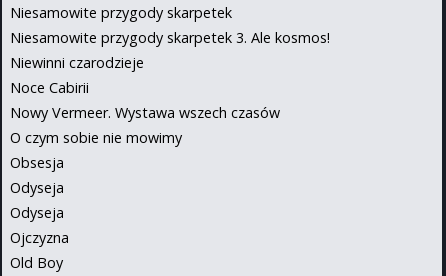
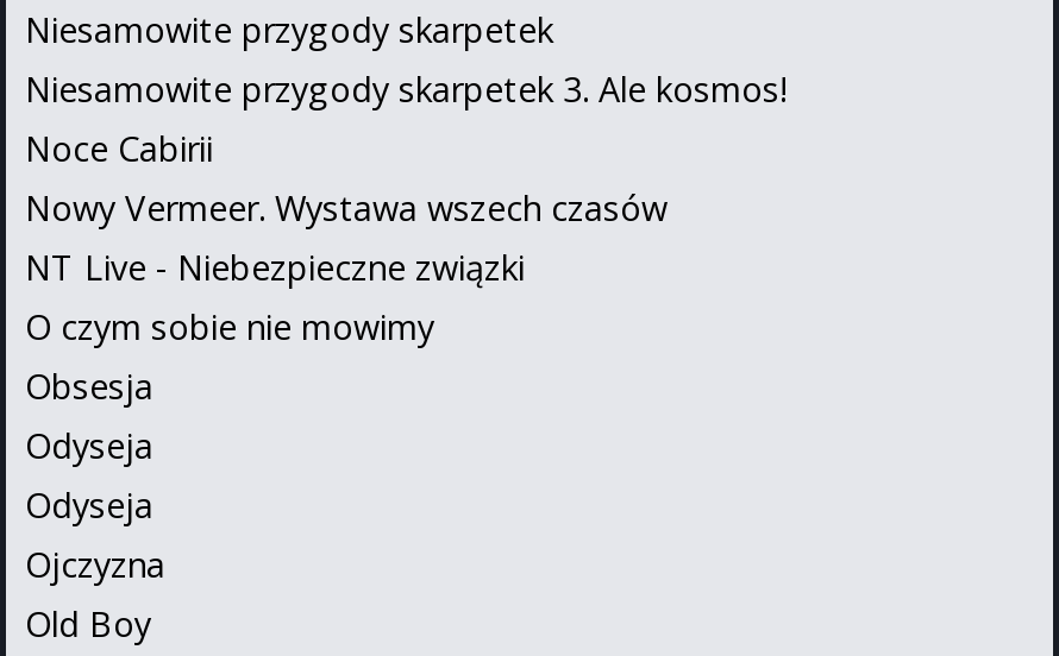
- Niewinni czarodzieje

moved up: Noce Cabirii | Nowy Vermeer. Wystawa wszech czasów

+ NT Live - Niebezpieczne związki
